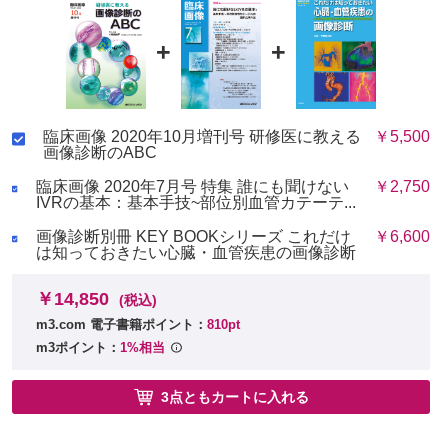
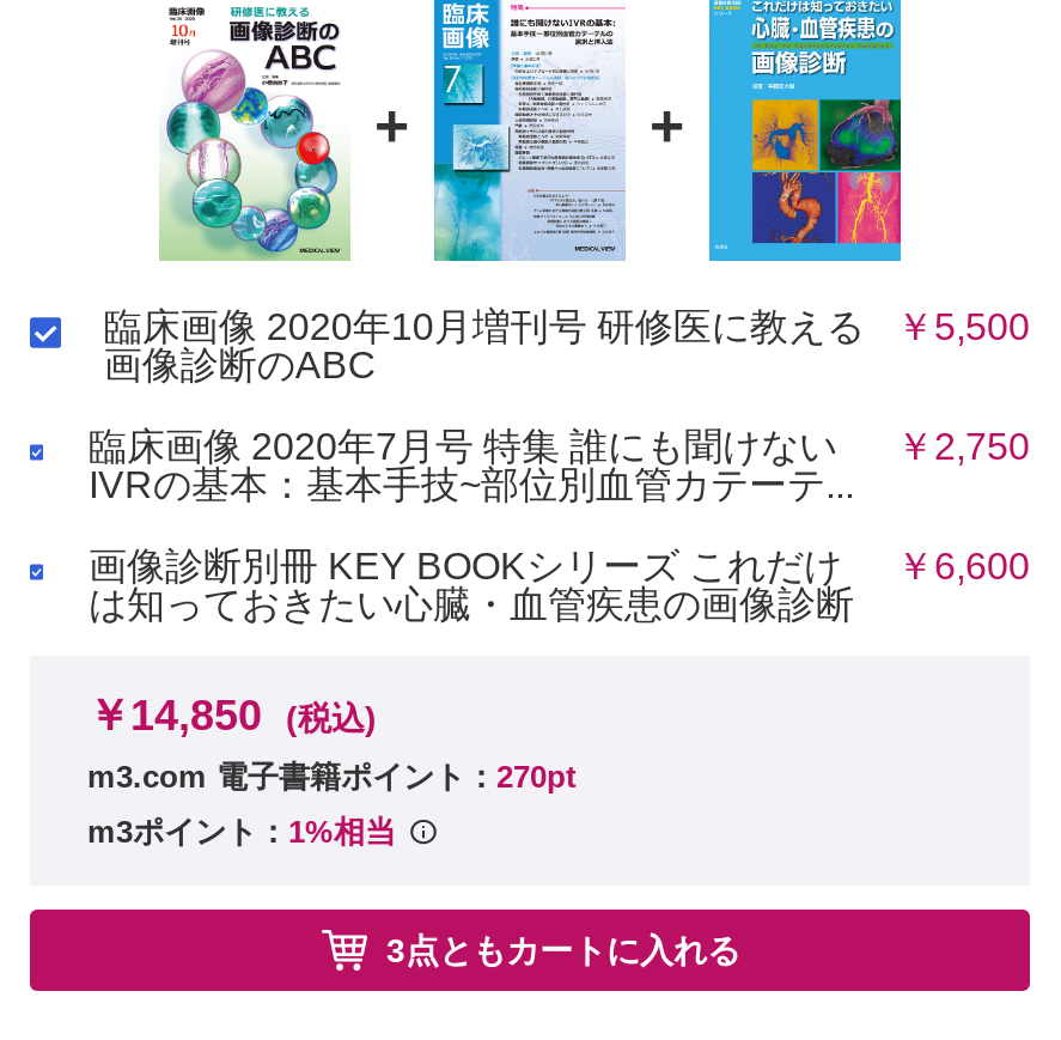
- m3.com 電子書籍ポイント：810pt
+ m3.com 電子書籍ポイント：270pt
